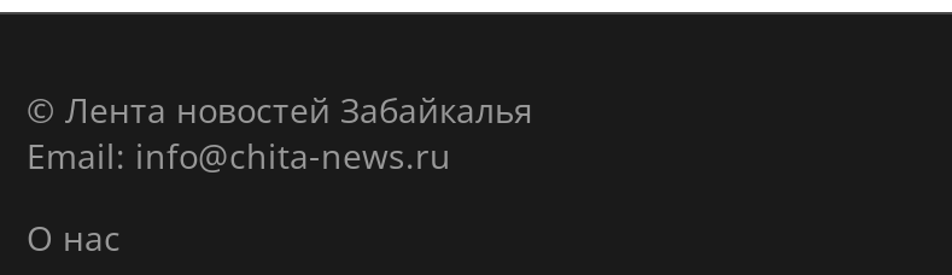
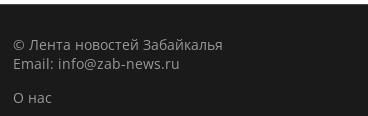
- Email: info@chita-news.ru
+ Email: info@zab-news.ru
